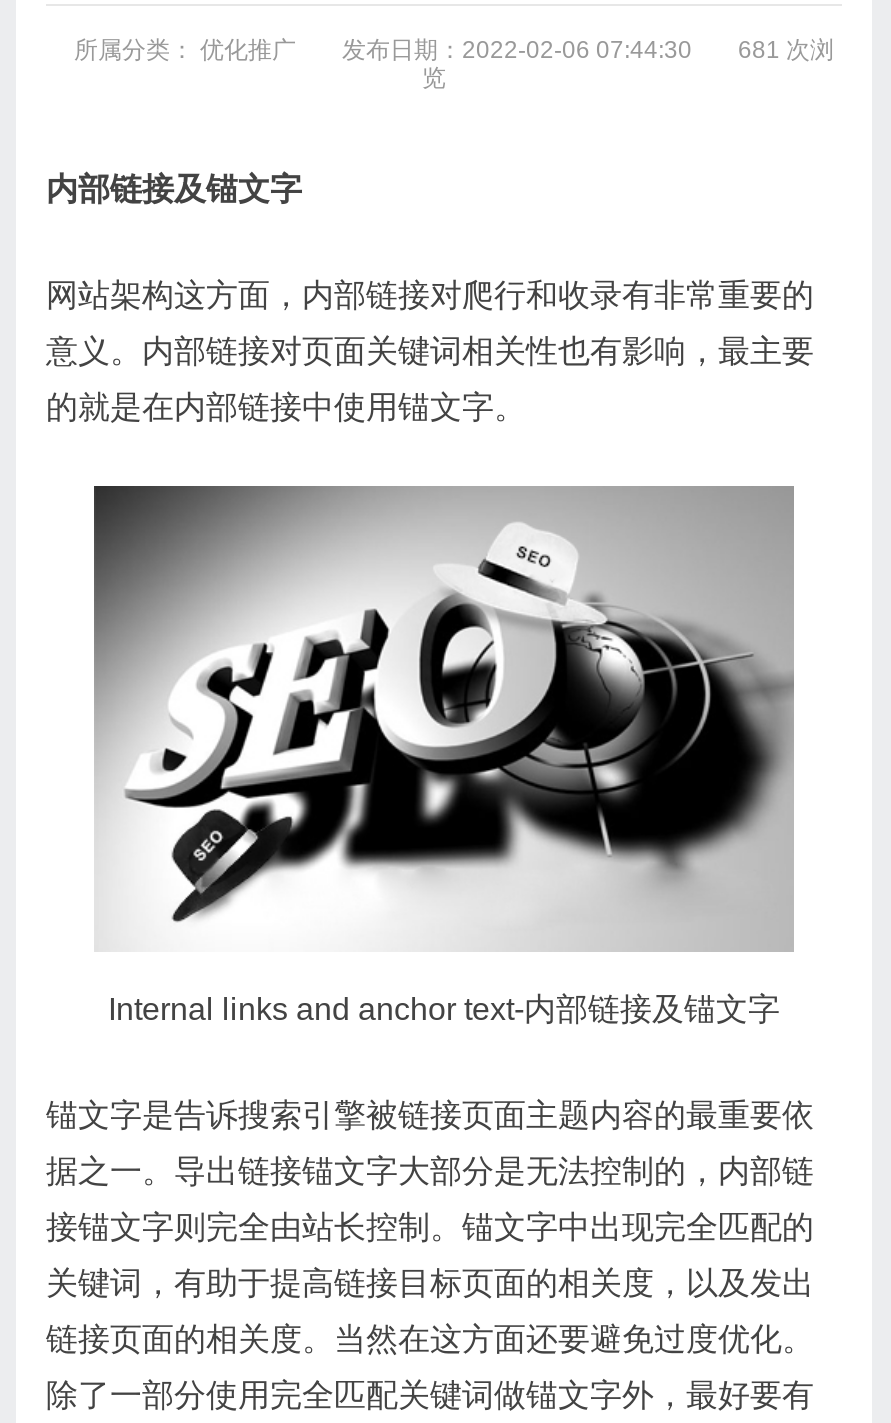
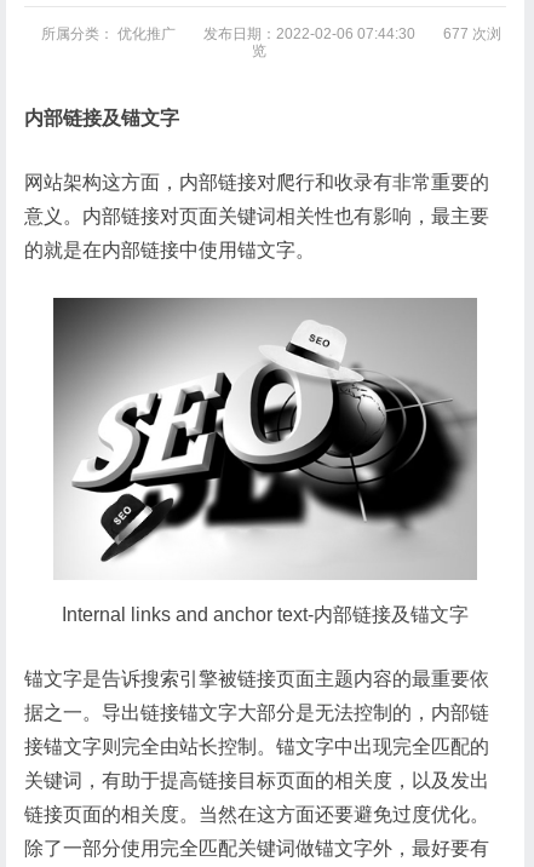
- 所属分类： 优化推广 发布日期：2022-02-06 07:44:30 681 次浏
+ 所属分类： 优化推广 发布日期：2022-02-06 07:44:30 677 次浏
